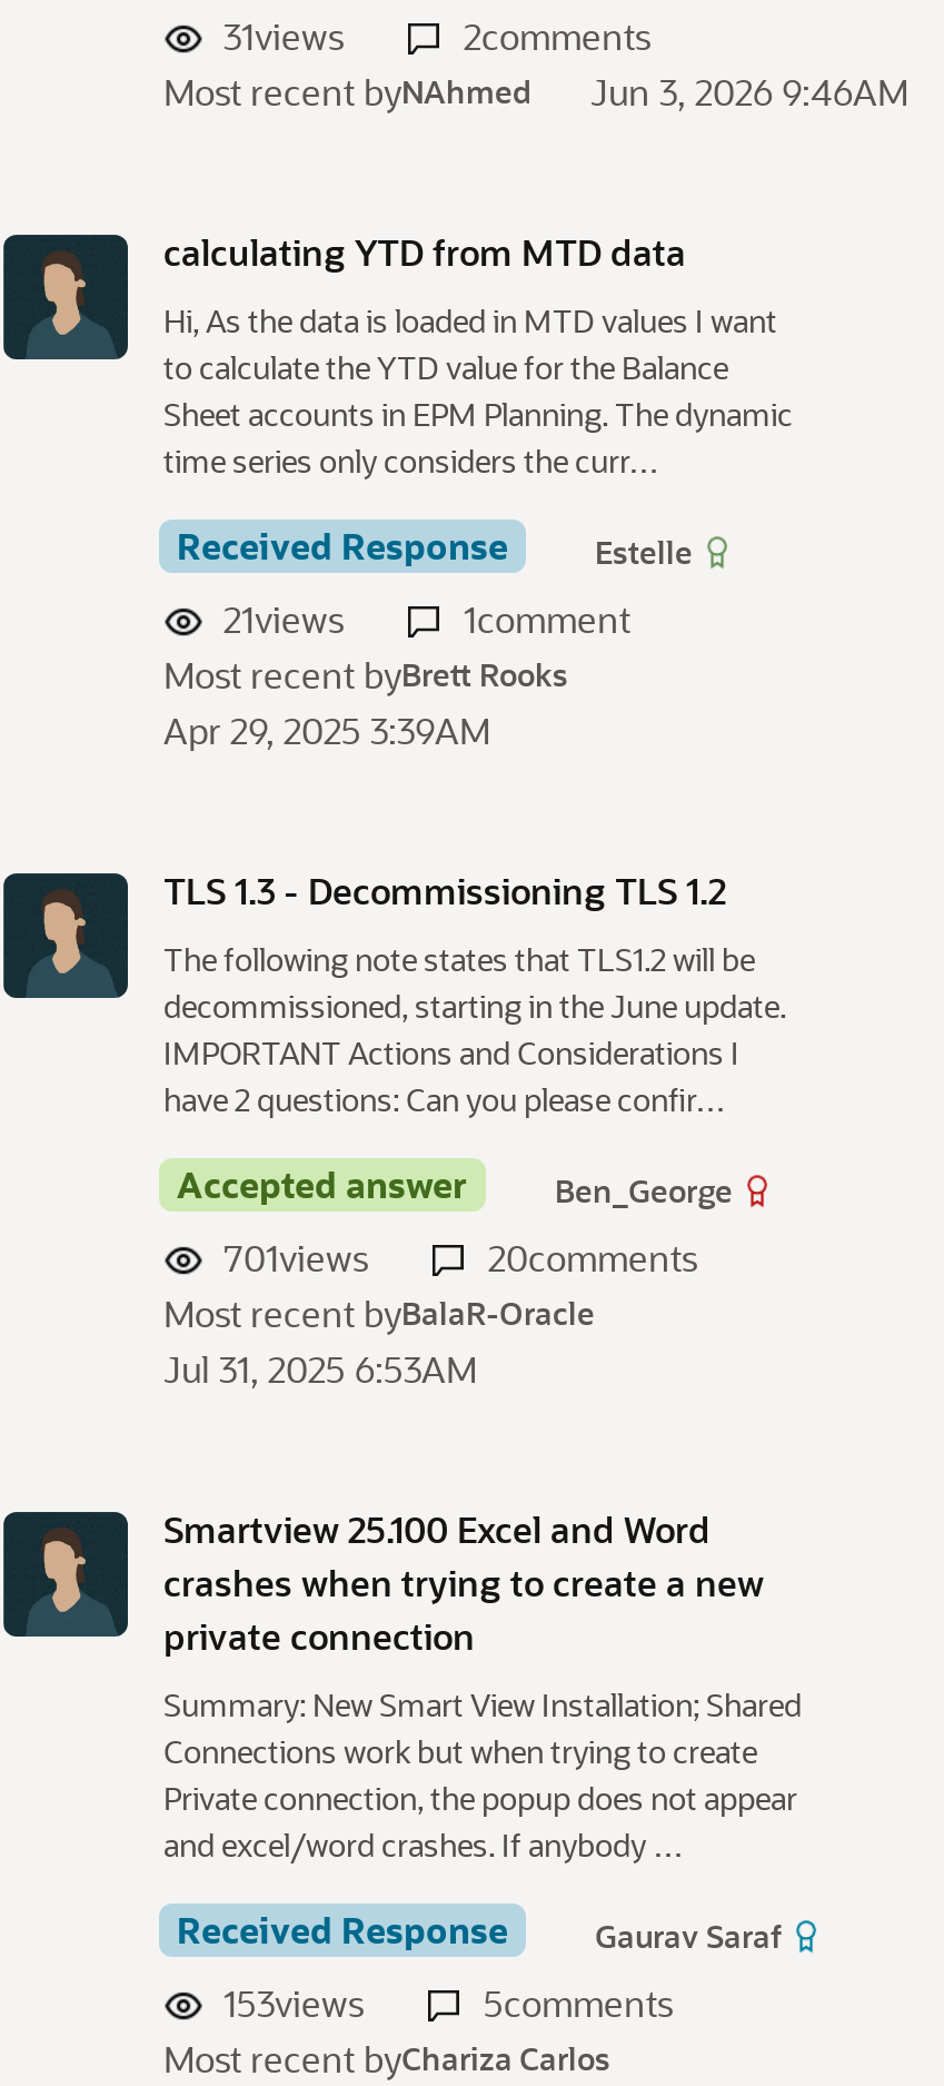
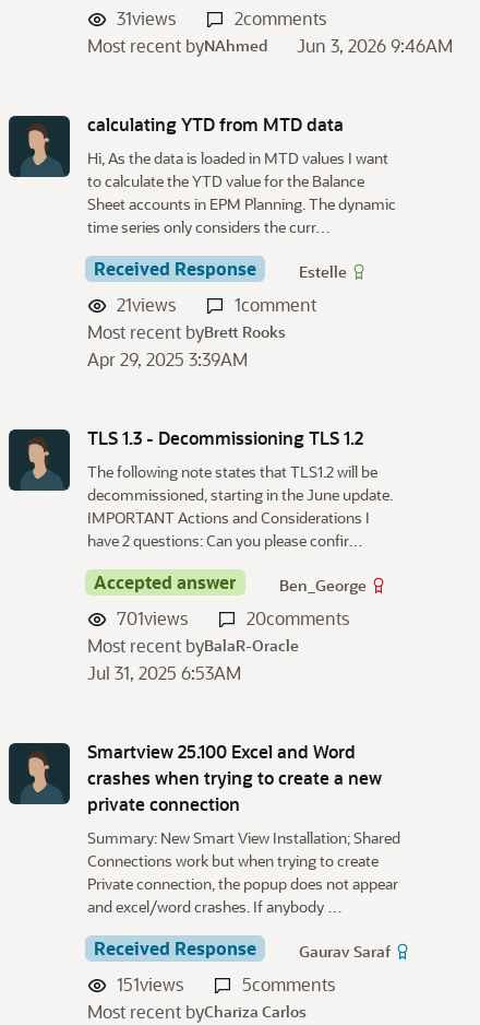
- 153views
+ 151views
